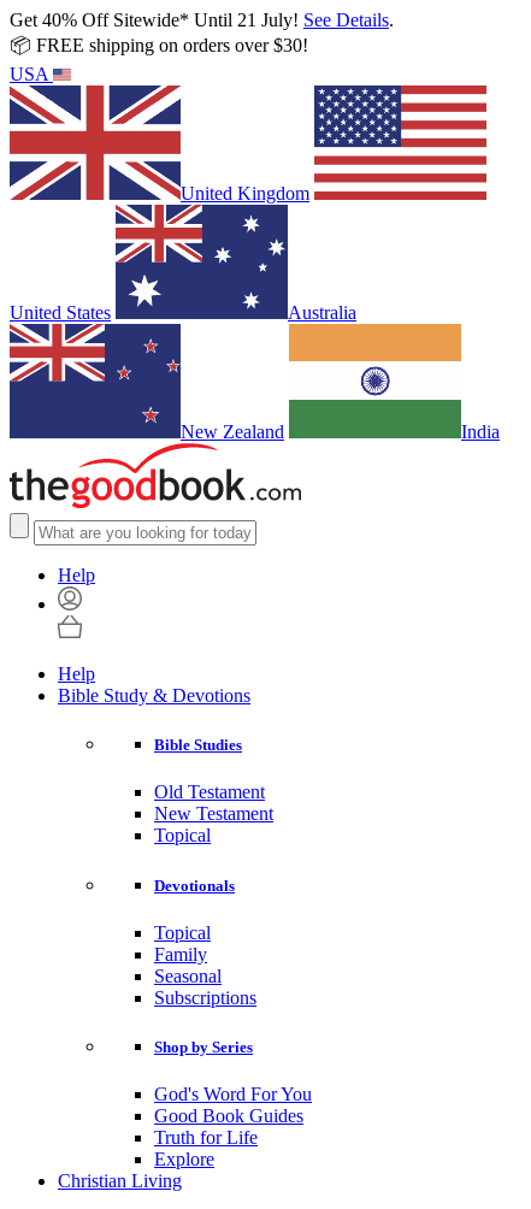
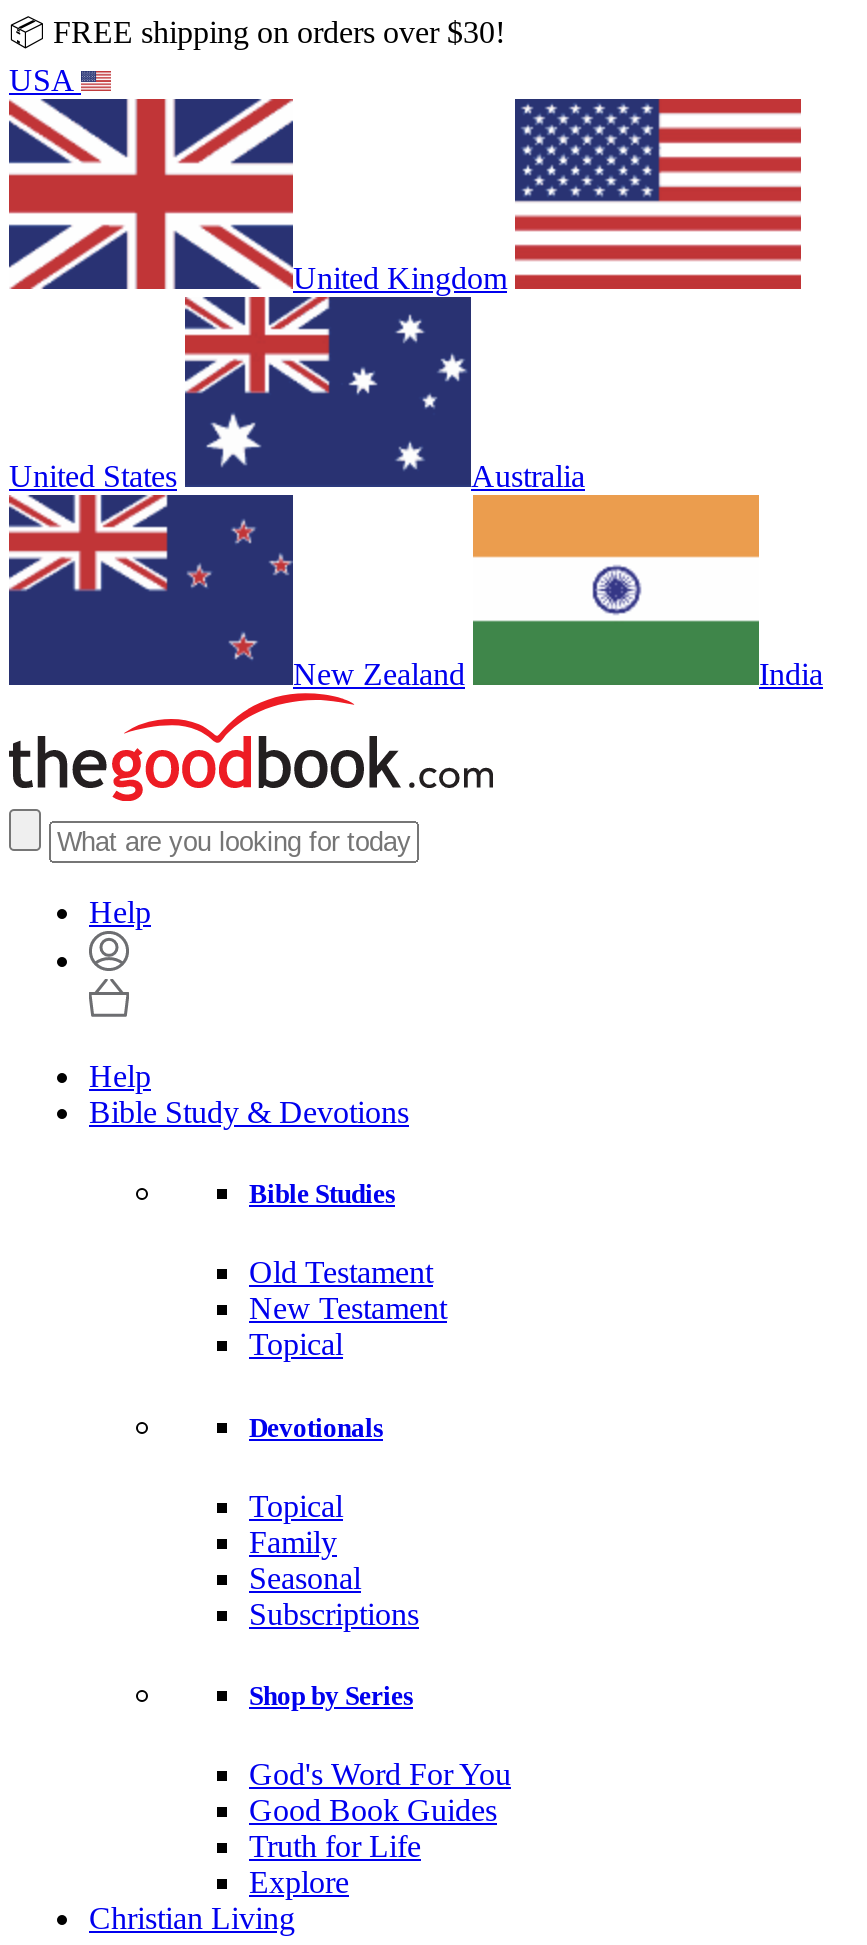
- Get 40% Off Sitewide* Until 21 July! See Details.
